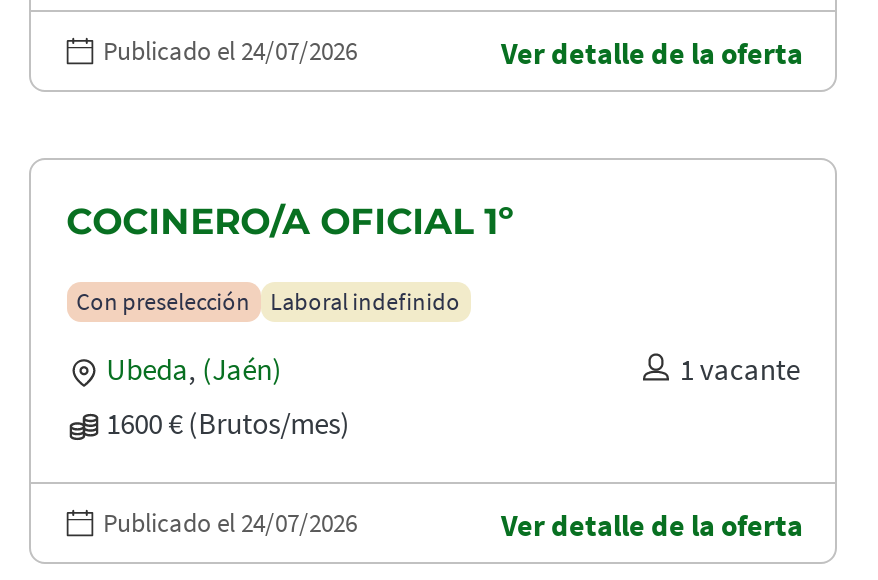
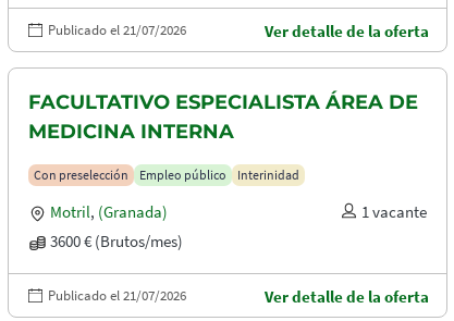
- Publicado el 24/07/2026
+ Publicado el 21/07/2026

- COCINERO/A OFICIAL 1º
+ FACULTATIVO ESPECIALISTA ÁREA DE
+ MEDICINA INTERNA

- Laboral indefinido
+ Empleo público
+ Interinidad

- Ubeda, (Jaén)
+ Motril, (Granada)

- 1600 € (Brutos/mes)
+ 3600 € (Brutos/mes)

- Publicado el 24/07/2026
+ Publicado el 21/07/2026
